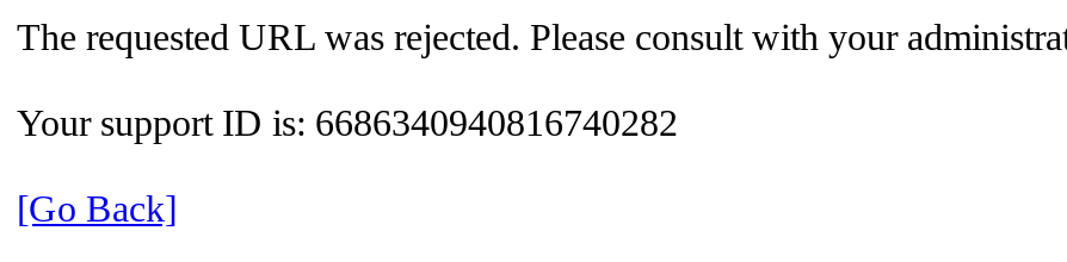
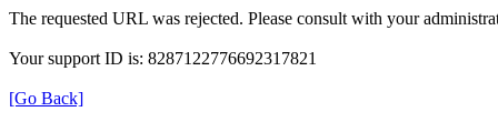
- Your support ID is: 6686340940816740282
+ Your support ID is: 8287122776692317821
